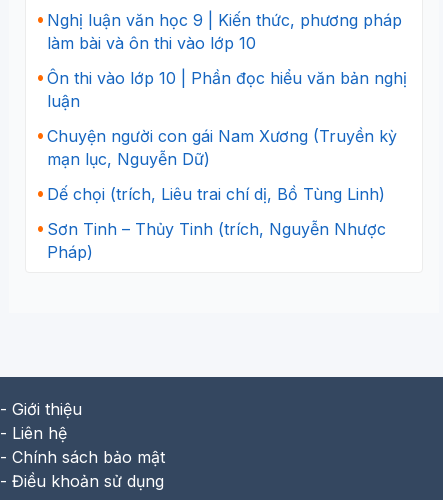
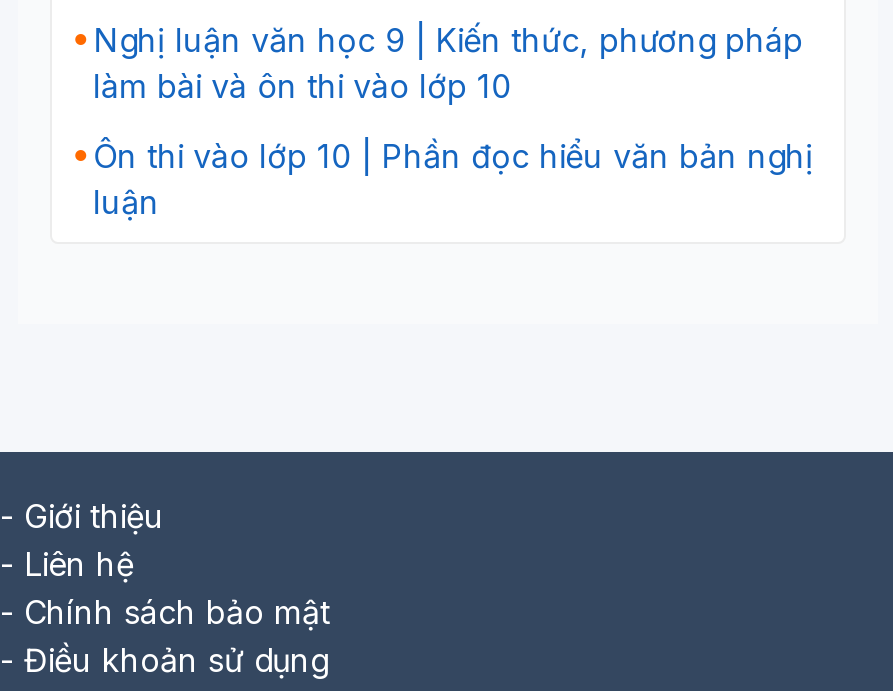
- Chuyện người con gái Nam Xương (Truyền kỳ
- mạn lục, Nguyễn Dữ)
- Dế chọi (trích, Liêu trai chí dị, Bồ Tùng Linh)
- Sơn Tinh – Thủy Tinh (trích, Nguyễn Nhược
- Pháp)
